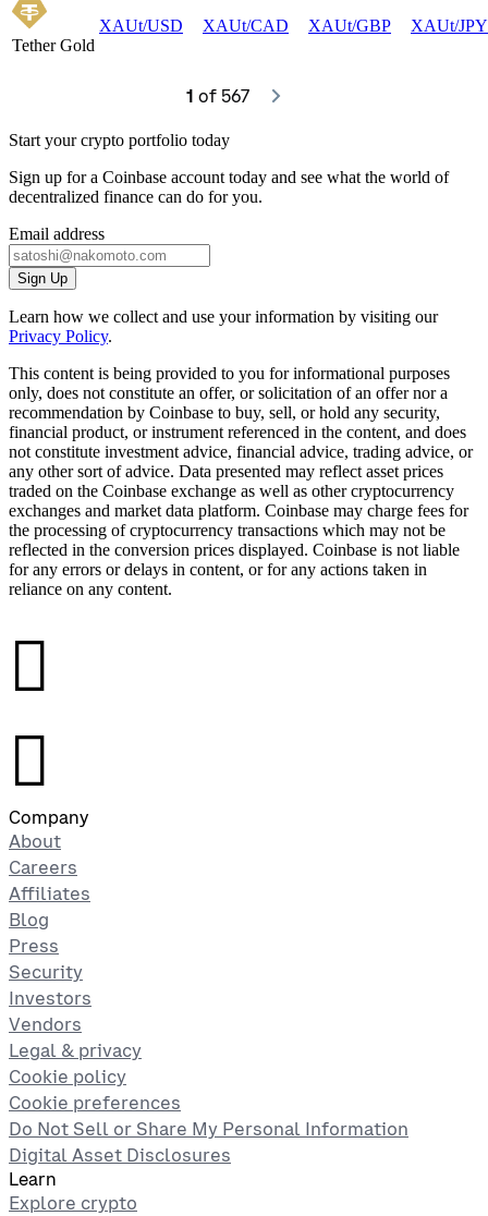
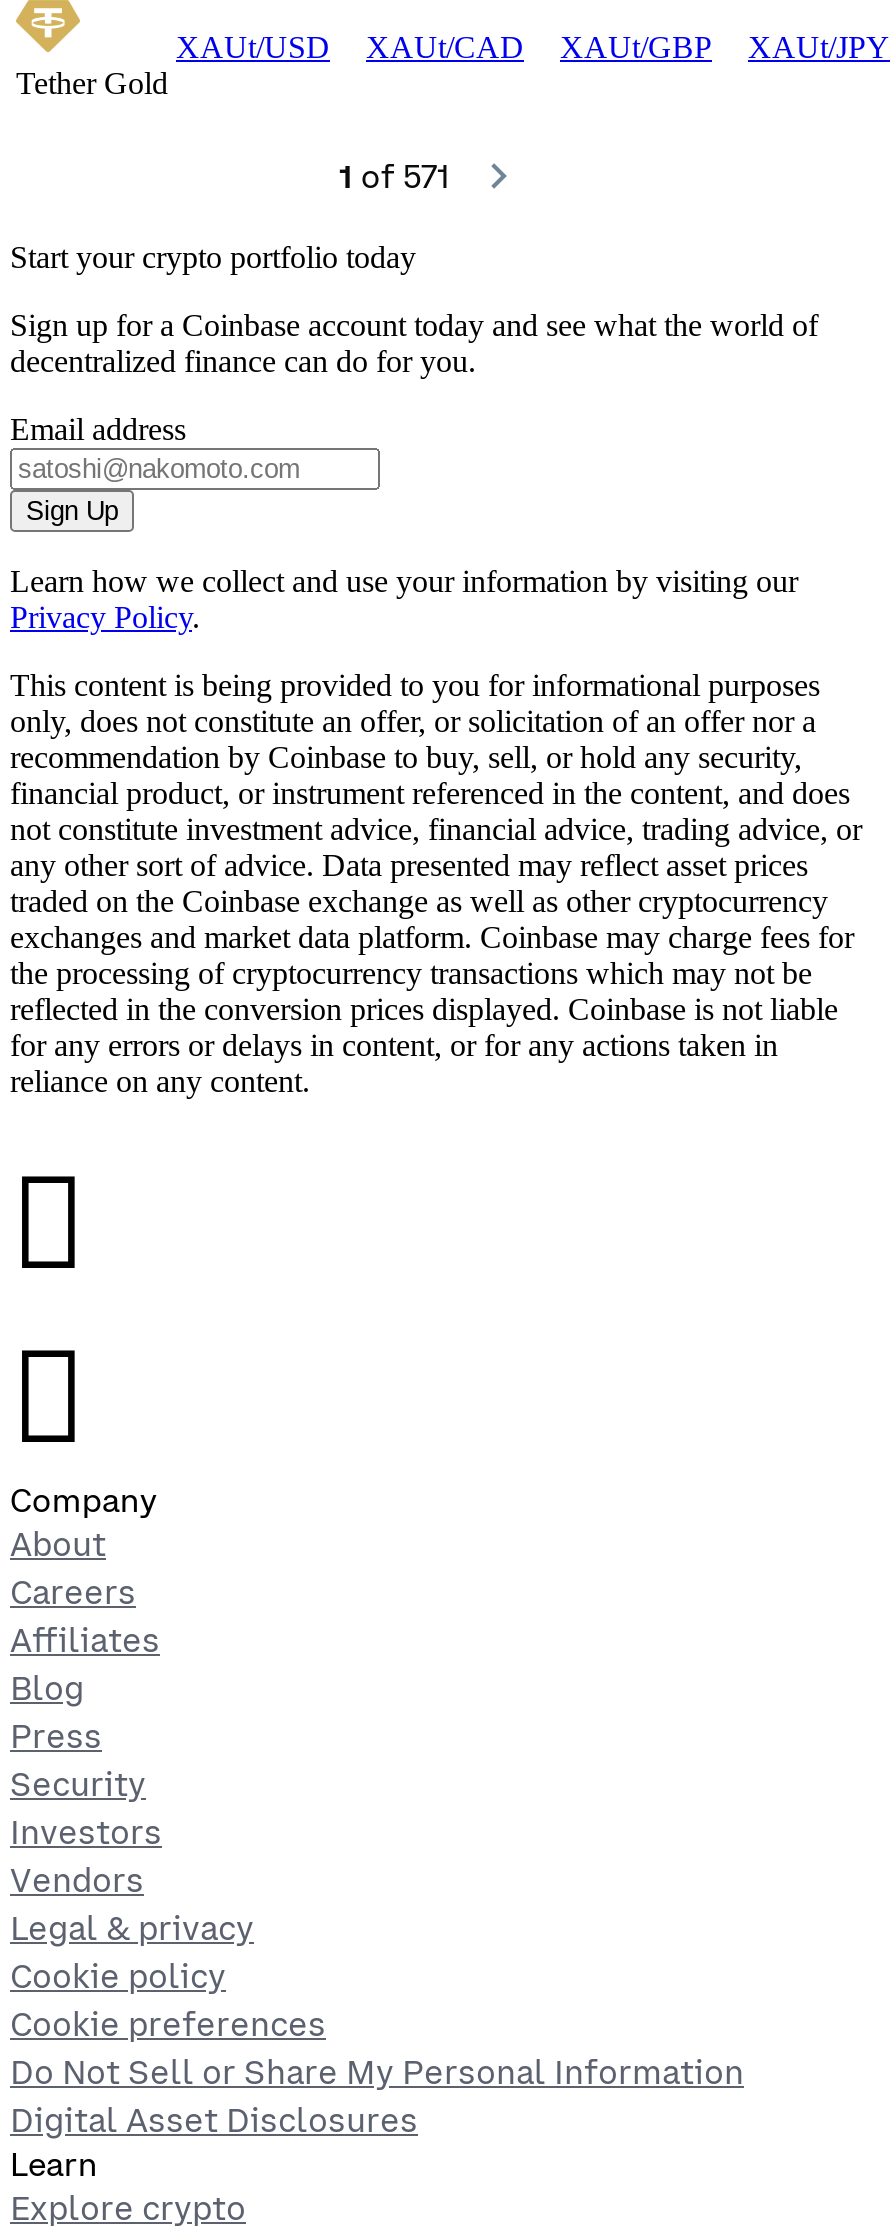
- 1 of 567
+ 1 of 571
